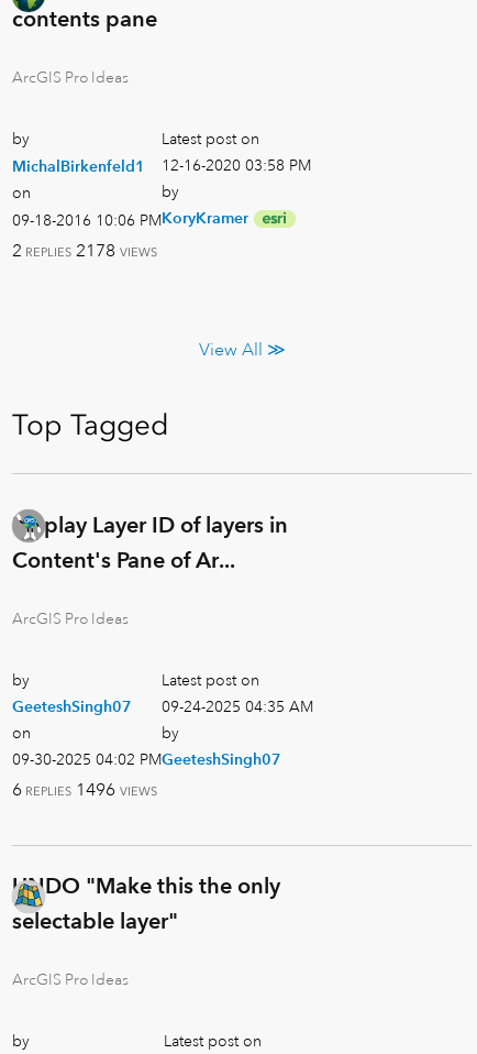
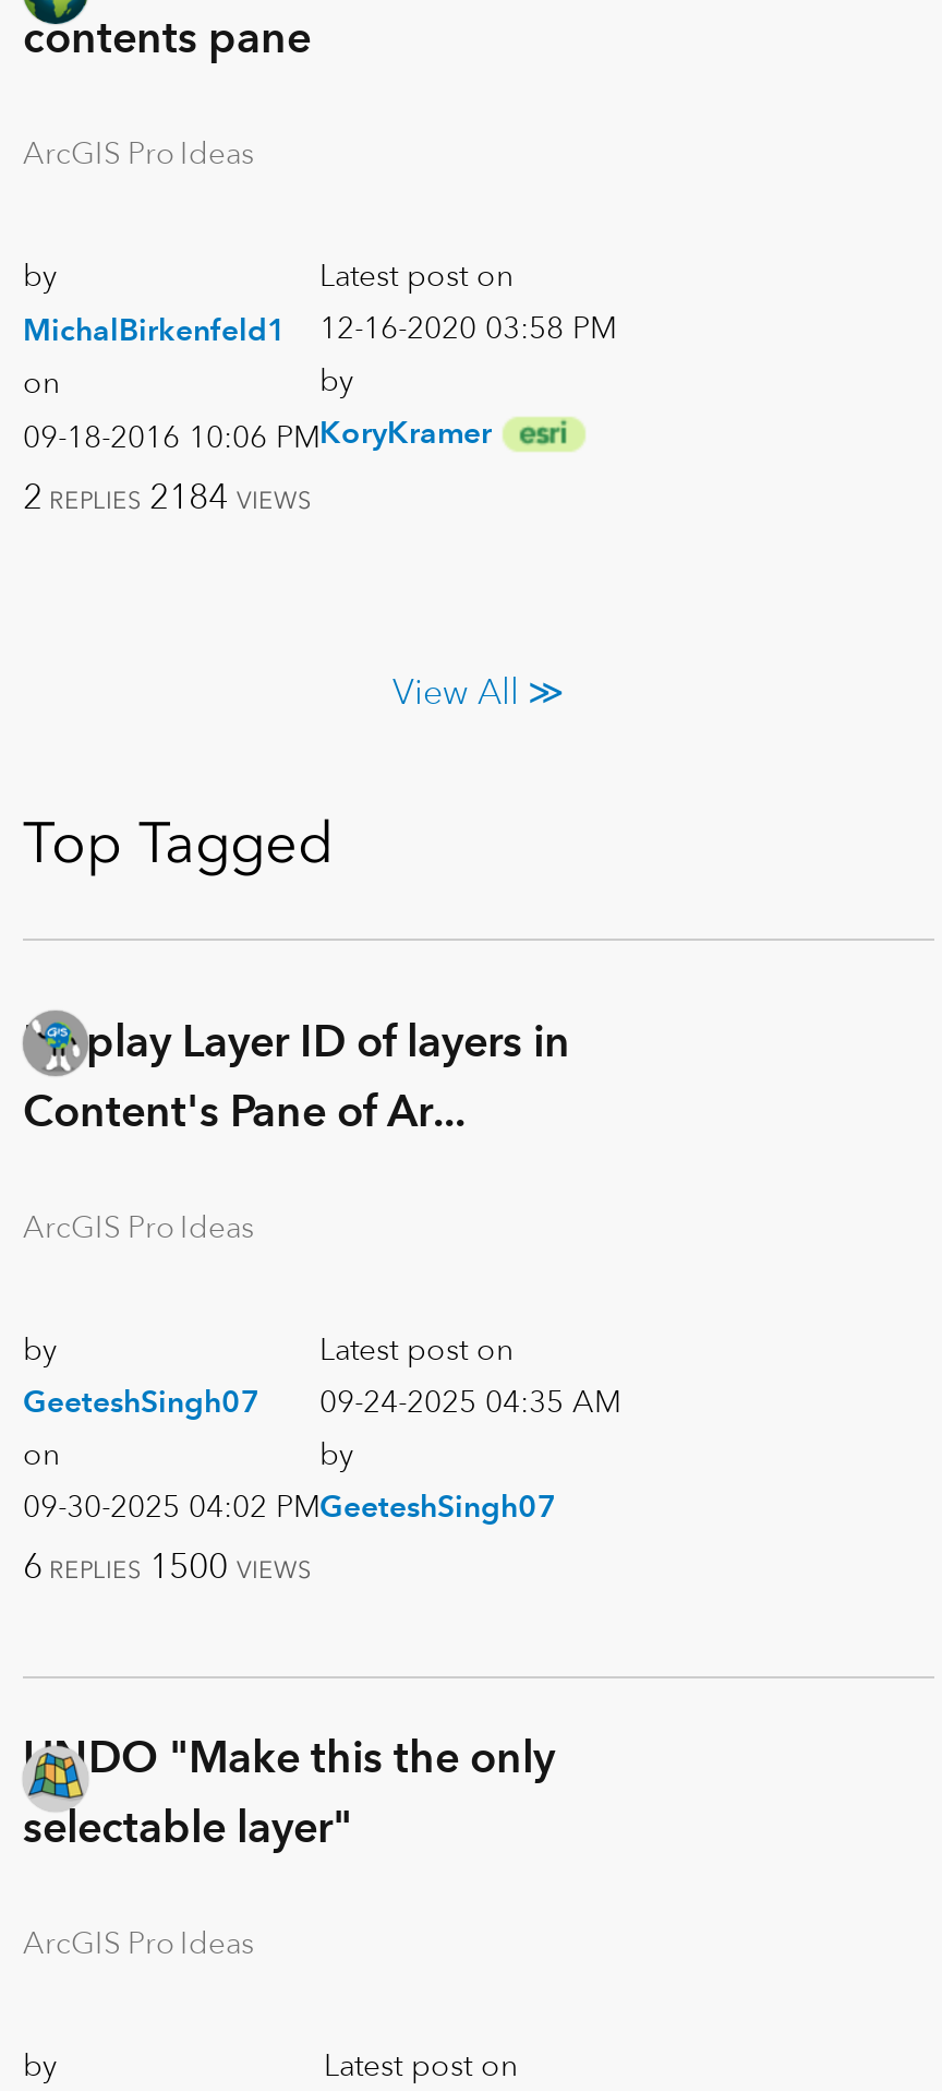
- 2 REPLIES 2178 VIEWS
+ 2 REPLIES 2184 VIEWS

- 6 REPLIES 1496 VIEWS
+ 6 REPLIES 1500 VIEWS
